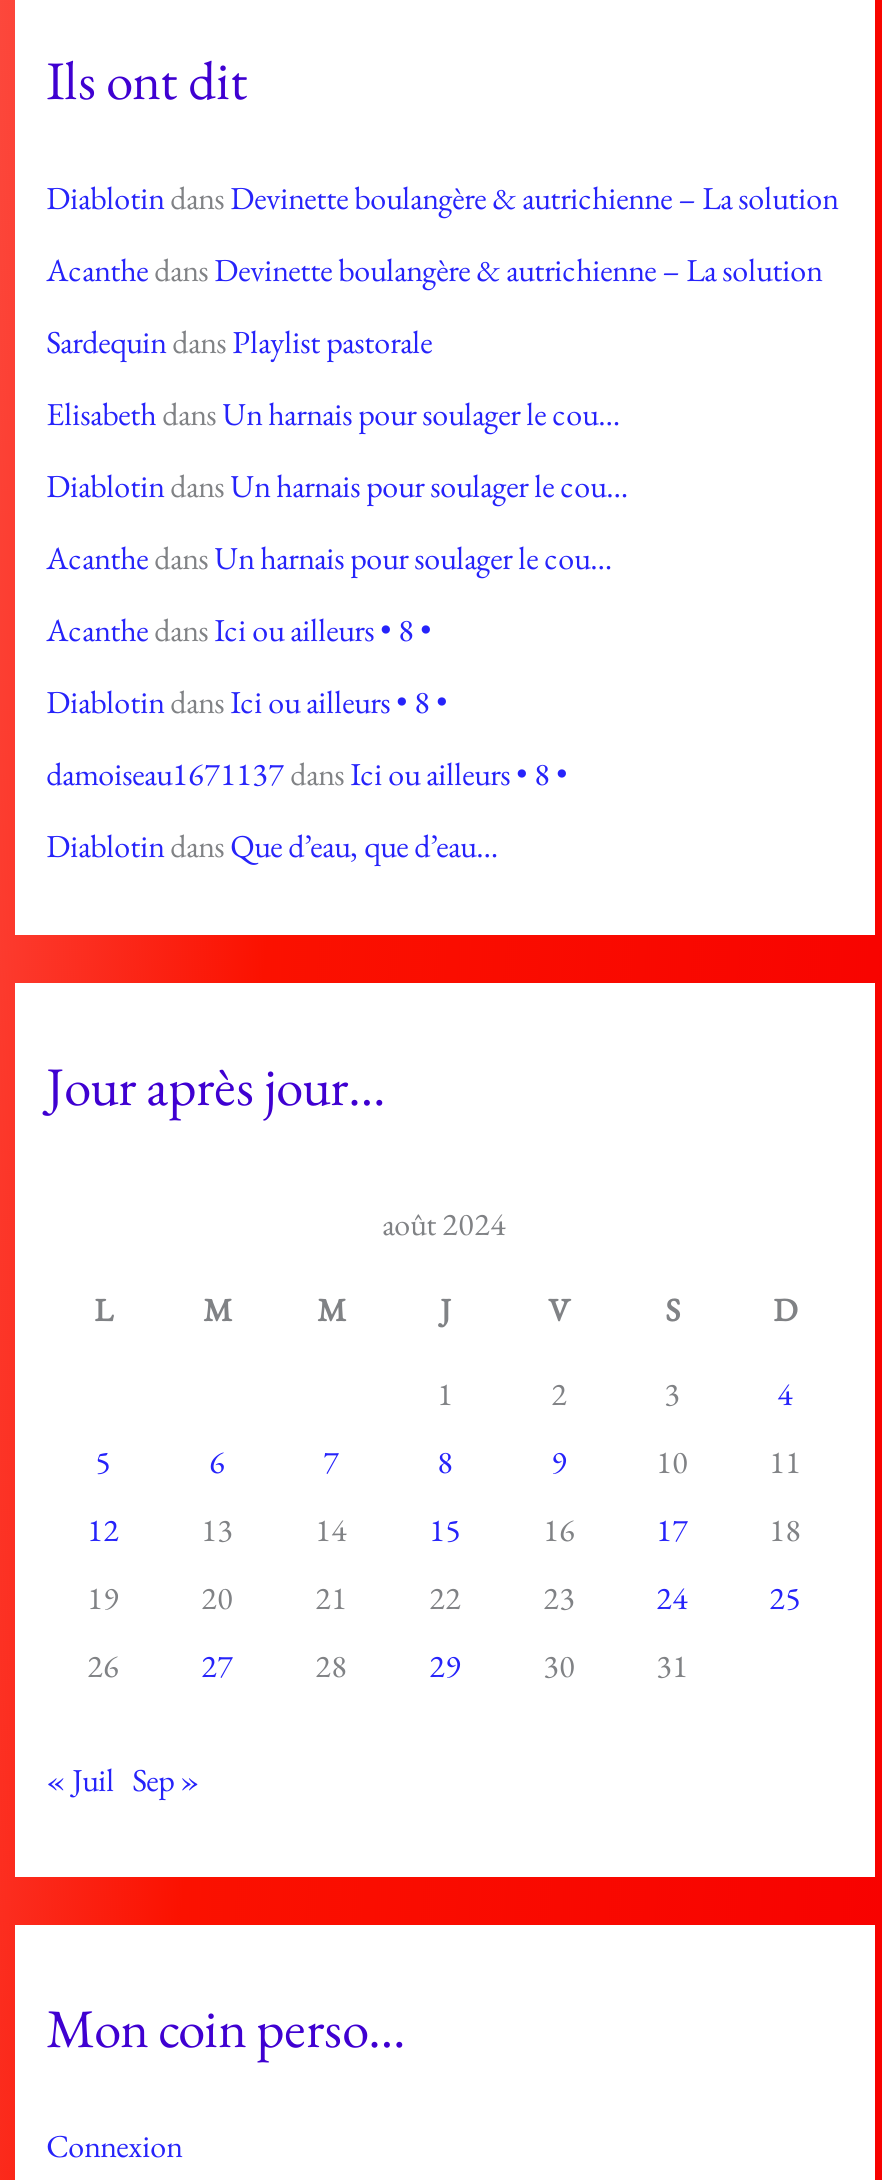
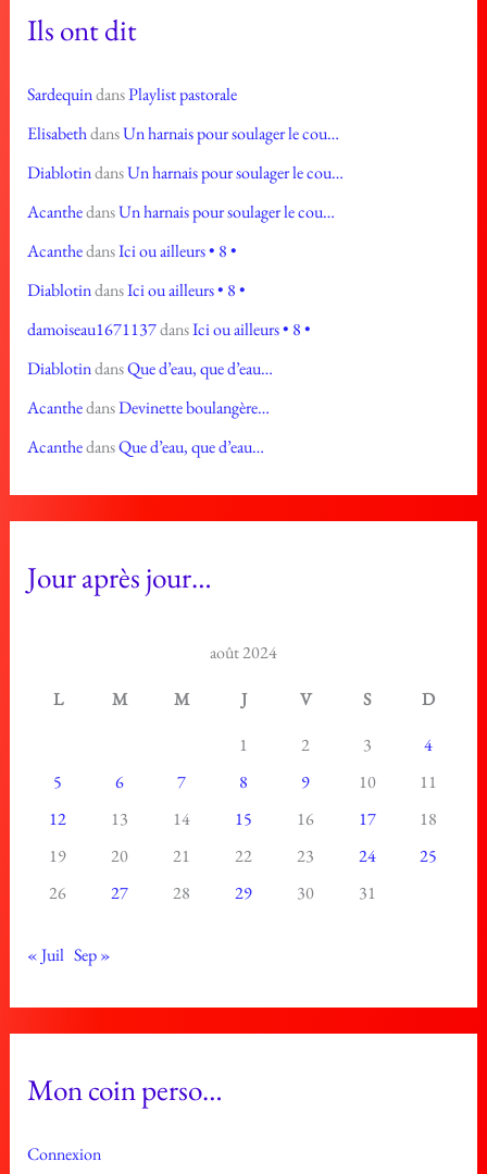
- Diablotindans Devinette boulangère & autrichienne – La solution
- Acanthedans Devinette boulangère & autrichienne – La solution

moved up: Sardequindans Playlist pastorale | Elisabethdans Un harnais pour soulager le cou… | Diablotindans Un harnais pour soulager le cou… | Acanthedans Un harnais pour soulager le cou… | Acanthedans Ici ou ailleurs • 8 • | Diablotindans Ici ou ailleurs • 8 • | damoiseau1671137dans Ici ou ailleurs • 8 • | Diablotindans Que d’eau, que d’eau…

+ Acanthe dans Devinette boulangère…
+ Acanthe dans Que d’eau, que d’eau…
